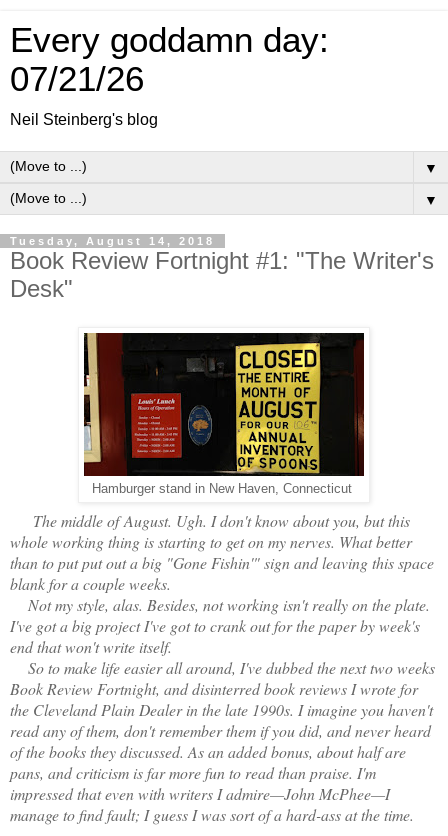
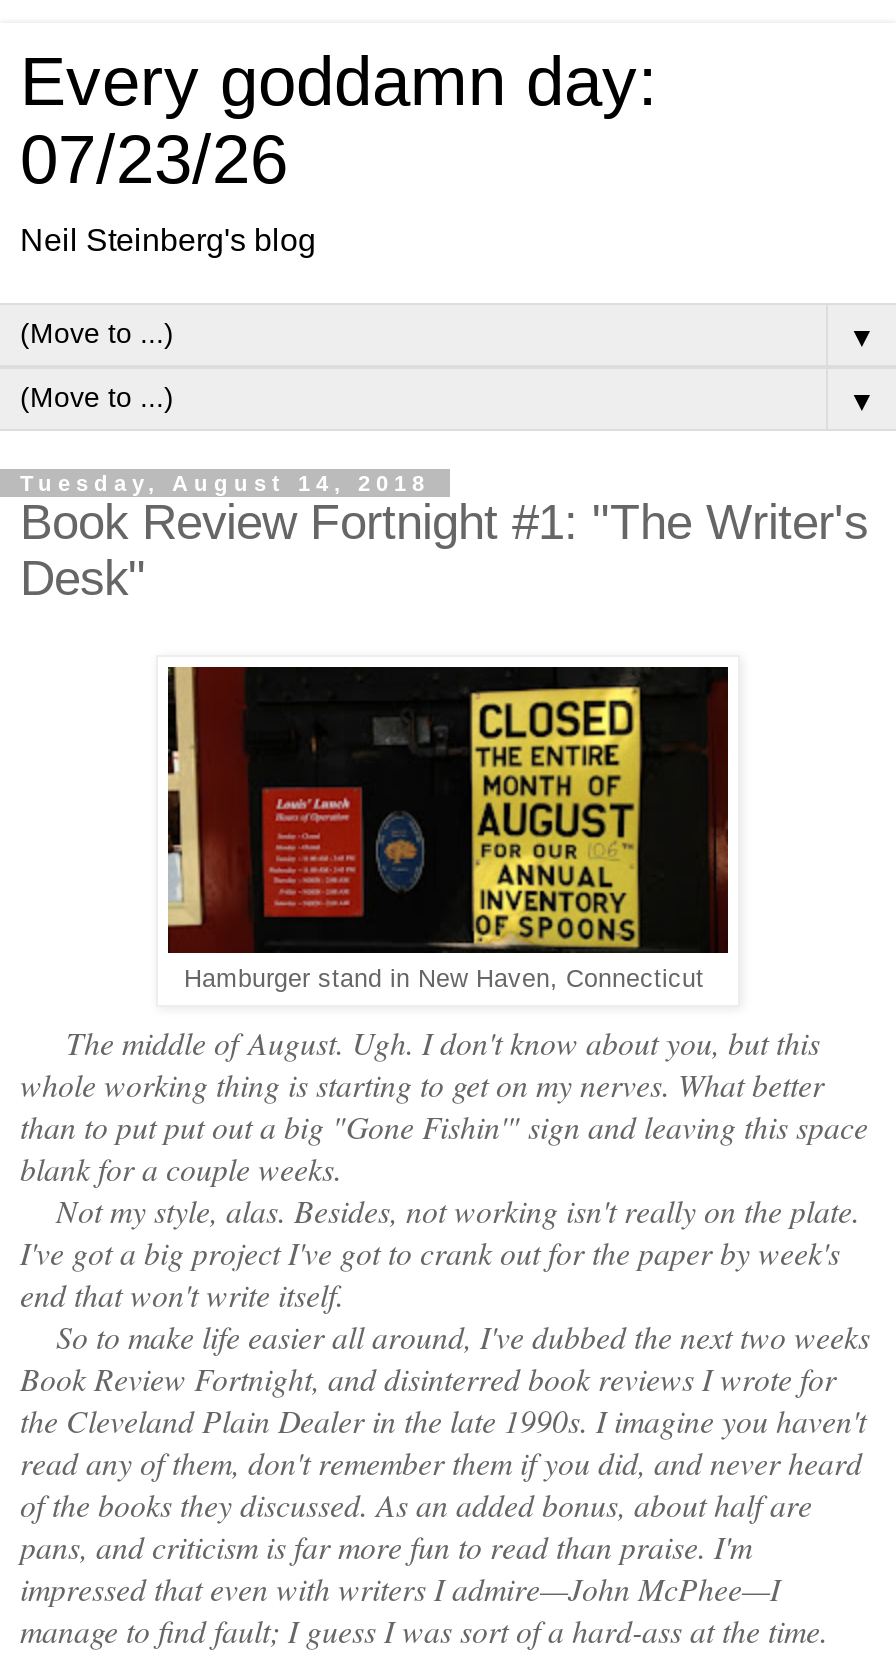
- 07/21/26
+ 07/23/26
